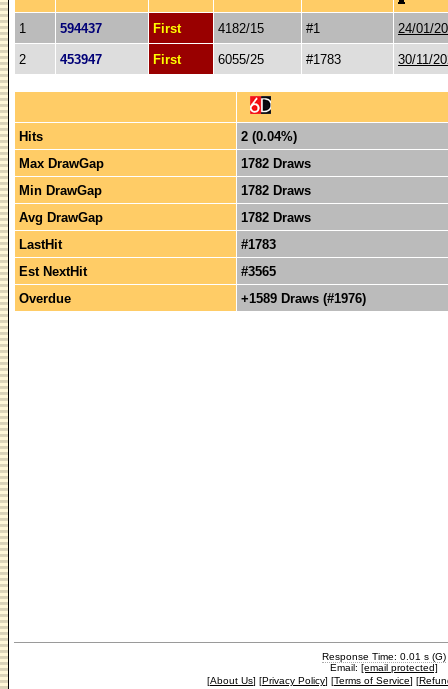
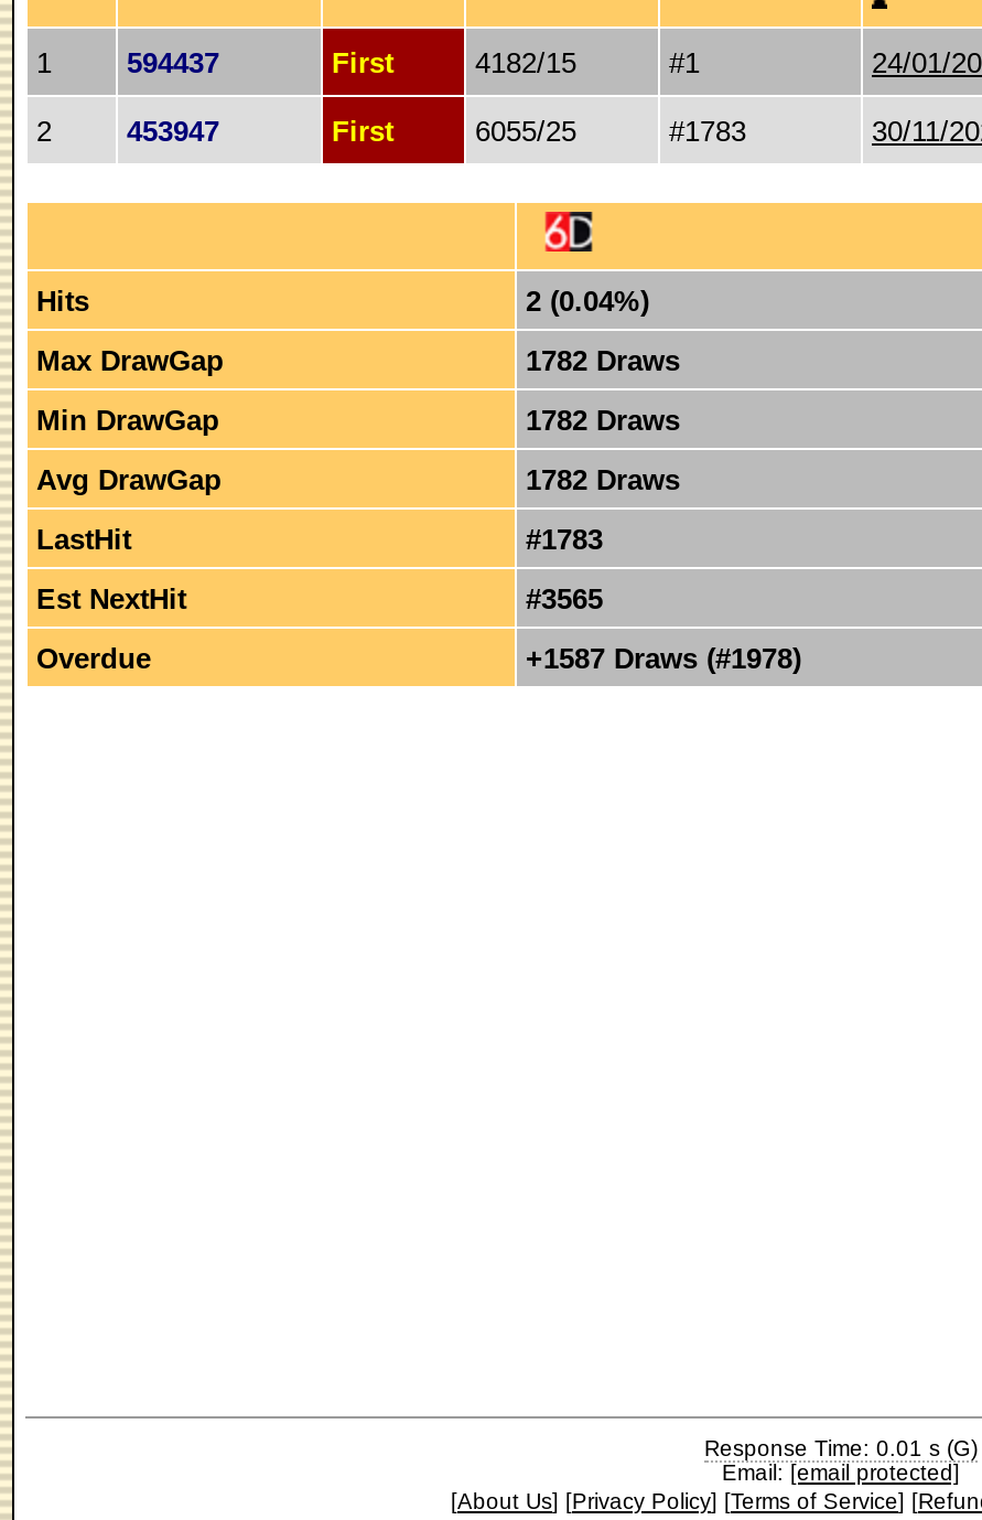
- +1589 Draws (#1976)
+ +1587 Draws (#1978)
